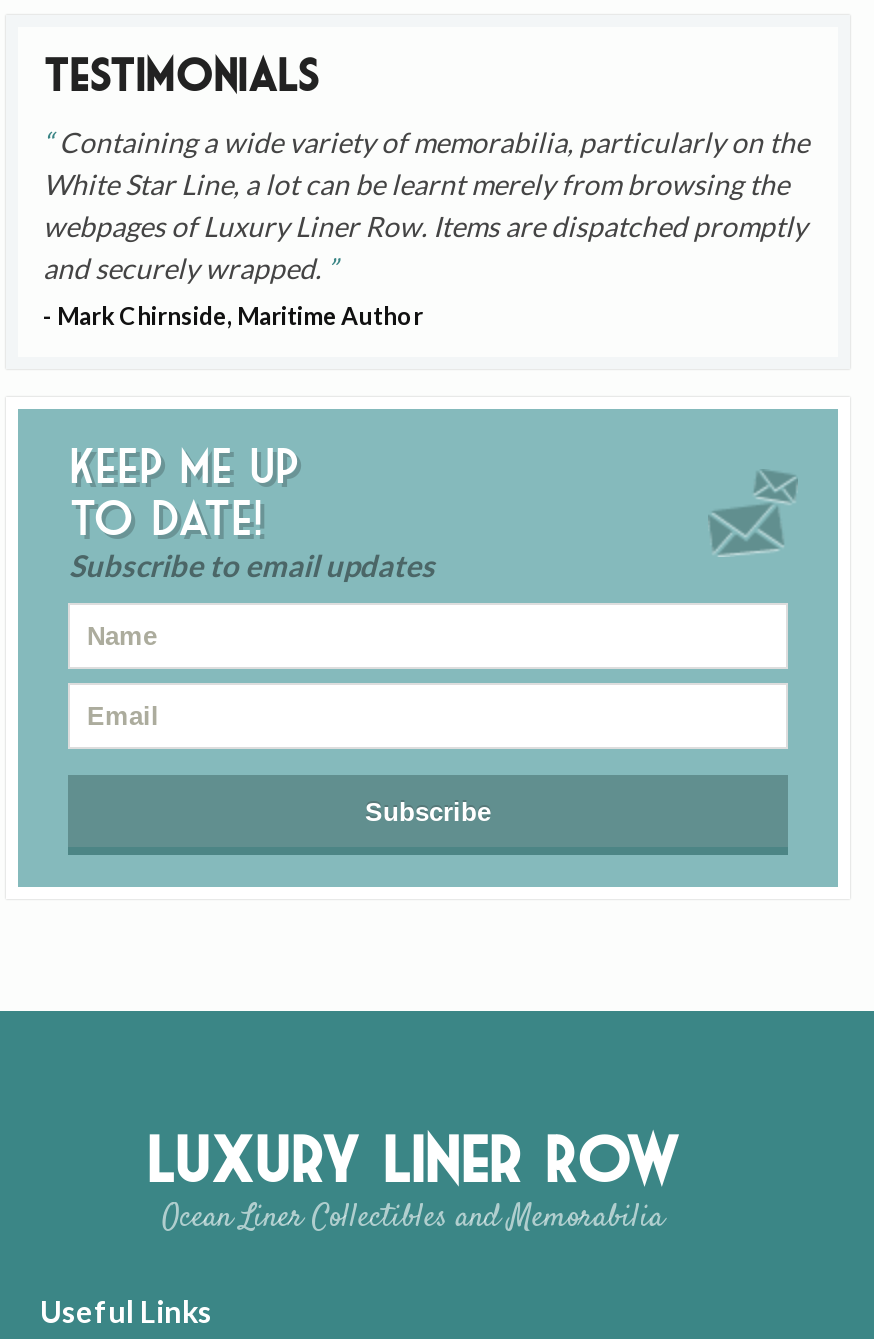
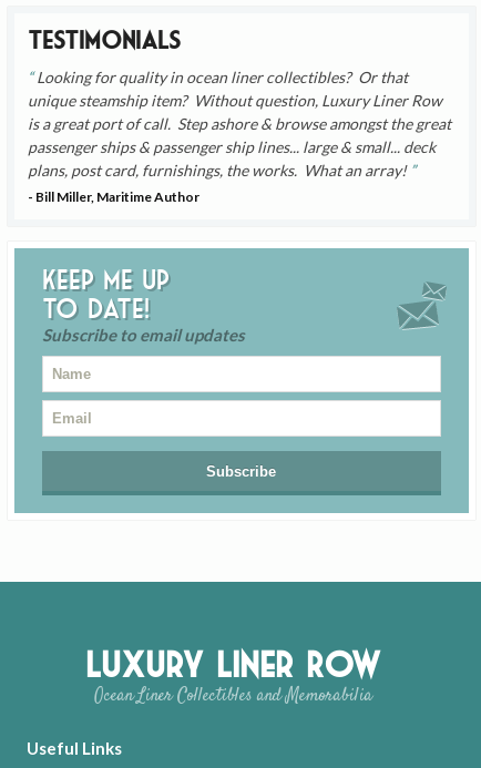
- Containing a wide variety of memorabilia, particularly on the
- White Star Line, a lot can be learnt merely from browsing the
- webpages of Luxury Liner Row. Items are dispatched promptly
- and securely wrapped.
- - Mark Chirnside, Maritime Author
+ Looking for quality in ocean liner collectibles? Or that
+ unique steamship item? Without question, Luxury Liner Row
+ is a great port of call. Step ashore & browse amongst the great
+ passenger ships & passenger ship lines... large & small... deck
+ plans, post card, furnishings, the works. What an array!
+ - Bill Miller, Maritime Author
